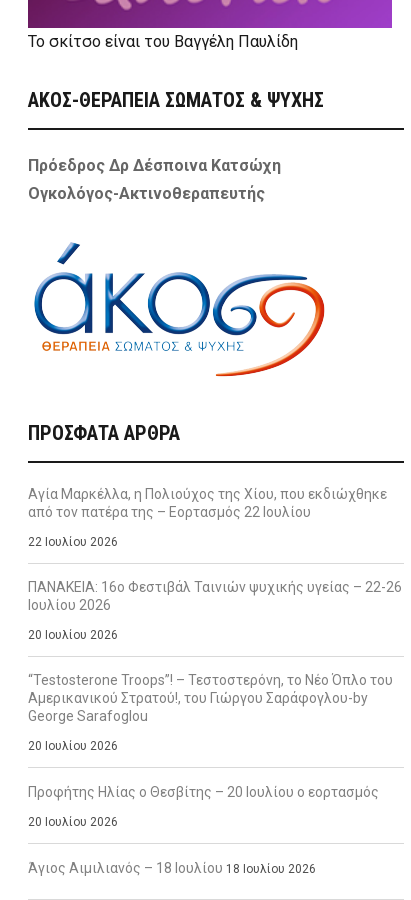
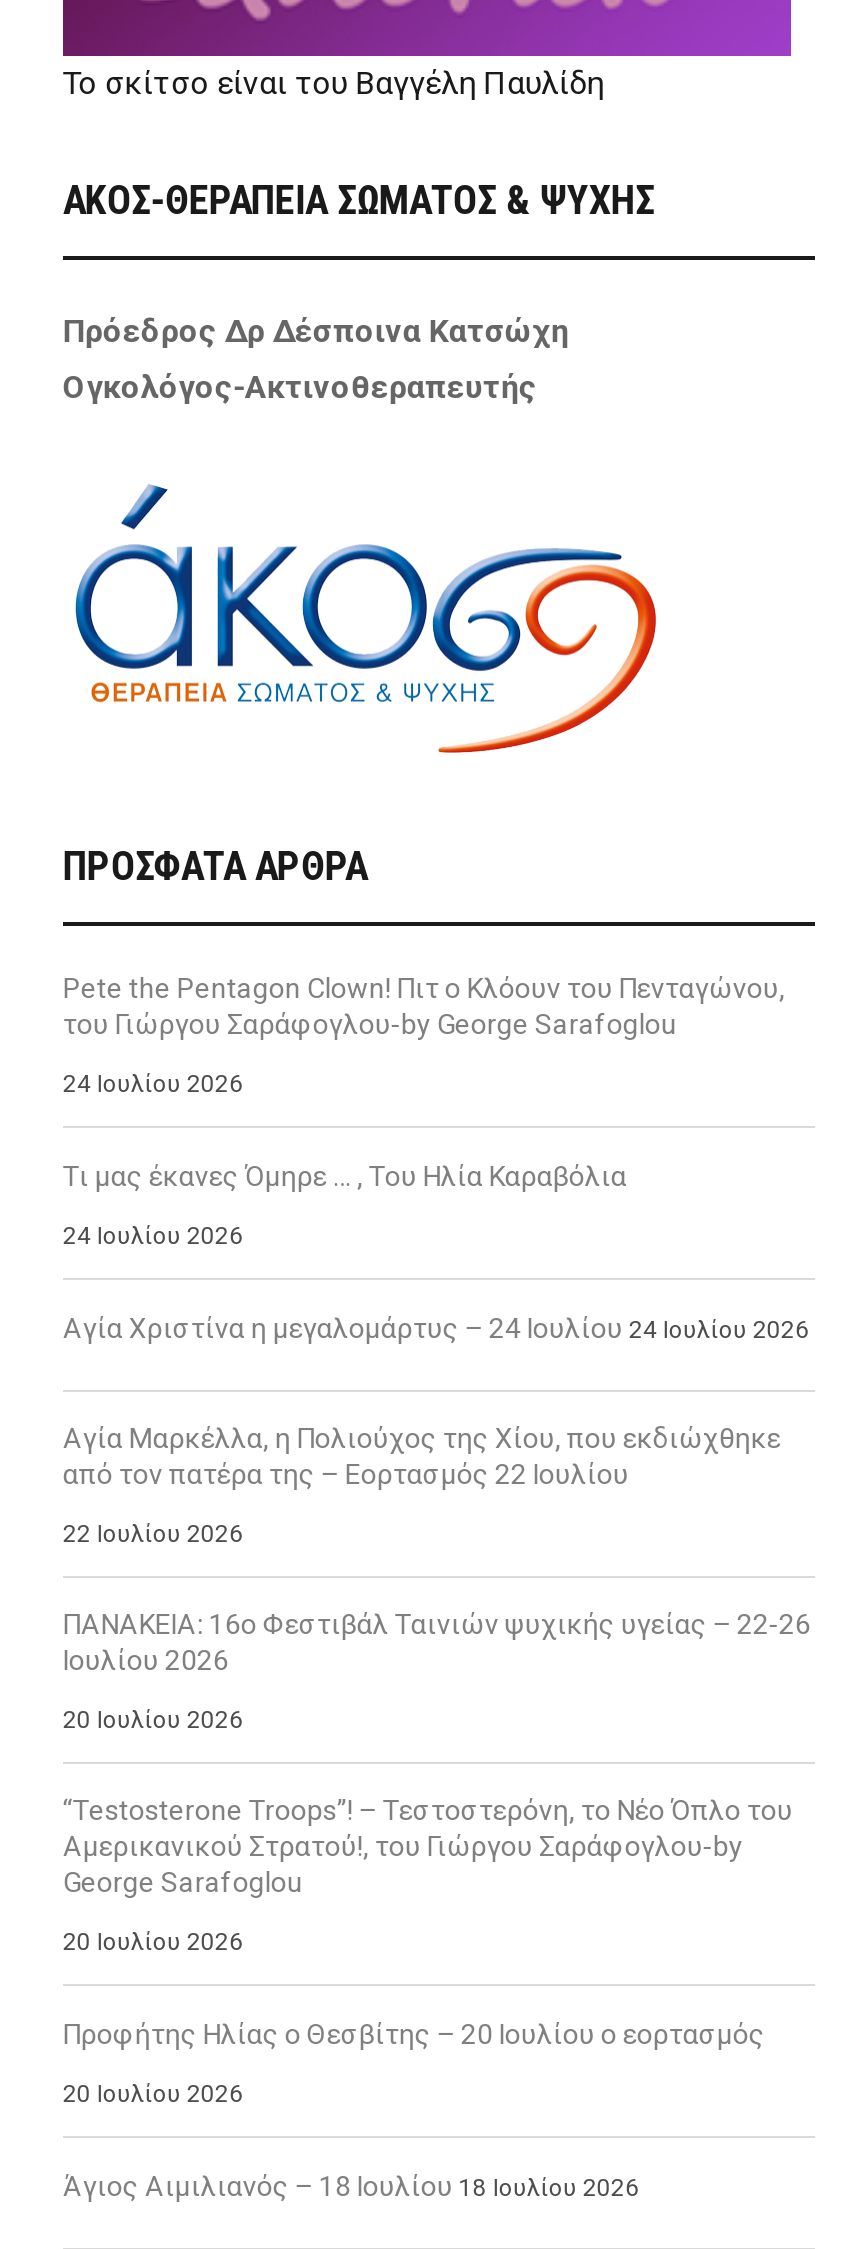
+ Pete the Pentagon Clown! Πιτ ο Κλόουν του Πενταγώνου,
+ του Γιώργου Σαράφογλου-by George Sarafoglou
+ 24 Ιουλίου 2026
+ Τι μας έκανες Όμηρε … , Του Ηλία Καραβόλια
+ 24 Ιουλίου 2026
+ Αγία Χριστίνα η μεγαλομάρτυς – 24 Ιουλίου 24 Ιουλίου 2026
